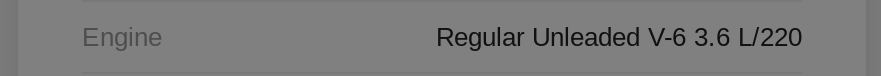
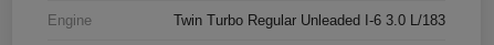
- Regular Unleaded V-6 3.6 L/220
+ Twin Turbo Regular Unleaded I-6 3.0 L/183
